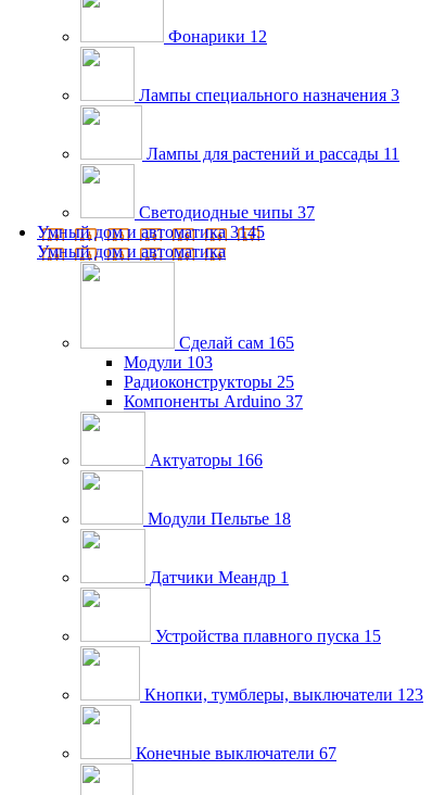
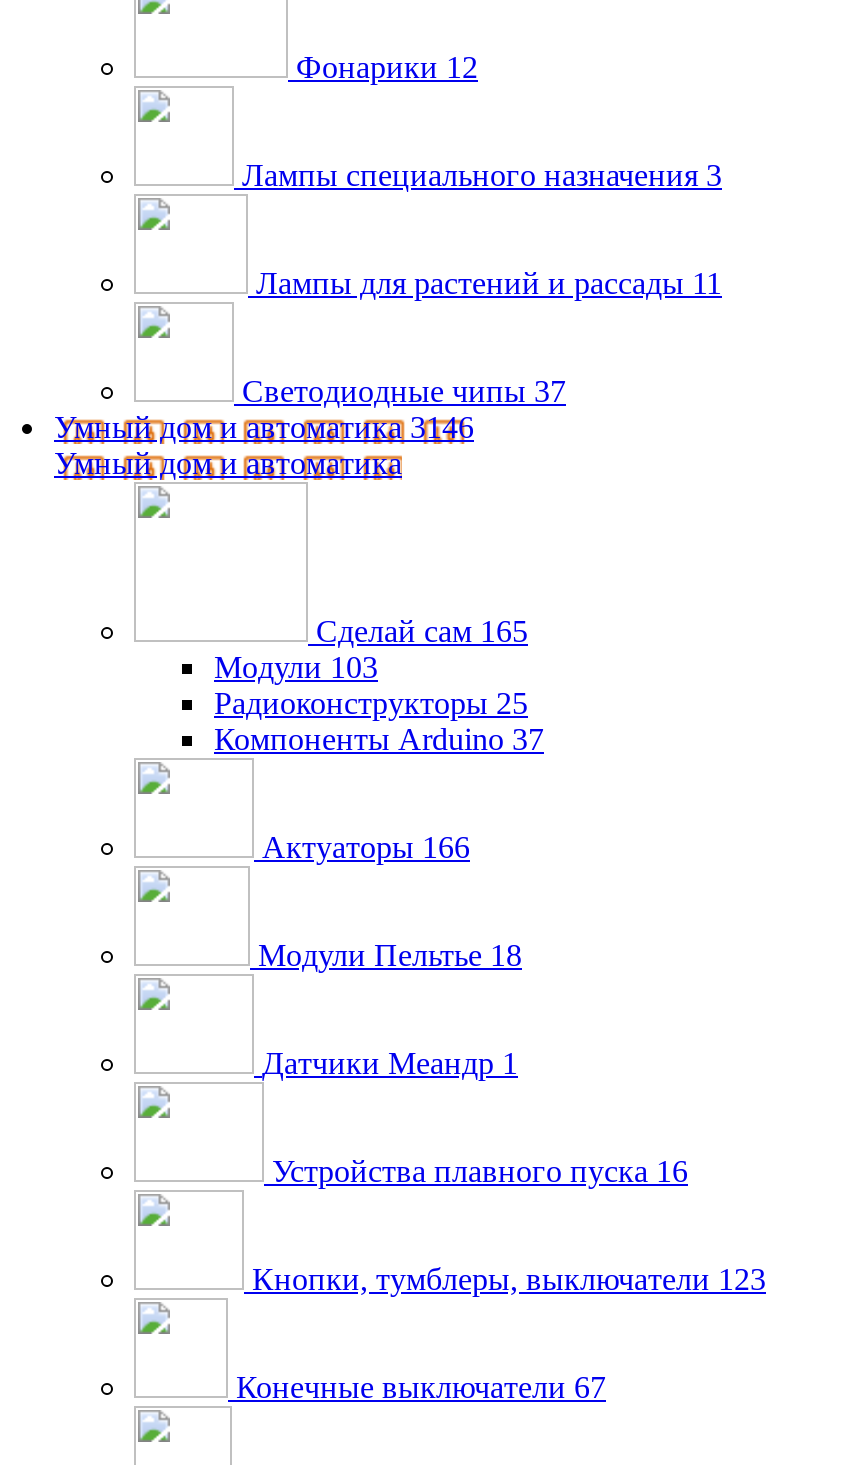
- Умный дом и автоматика 3145
+ Умный дом и автоматика 3146

- Устройства плавного пуска 15
+ Устройства плавного пуска 16
